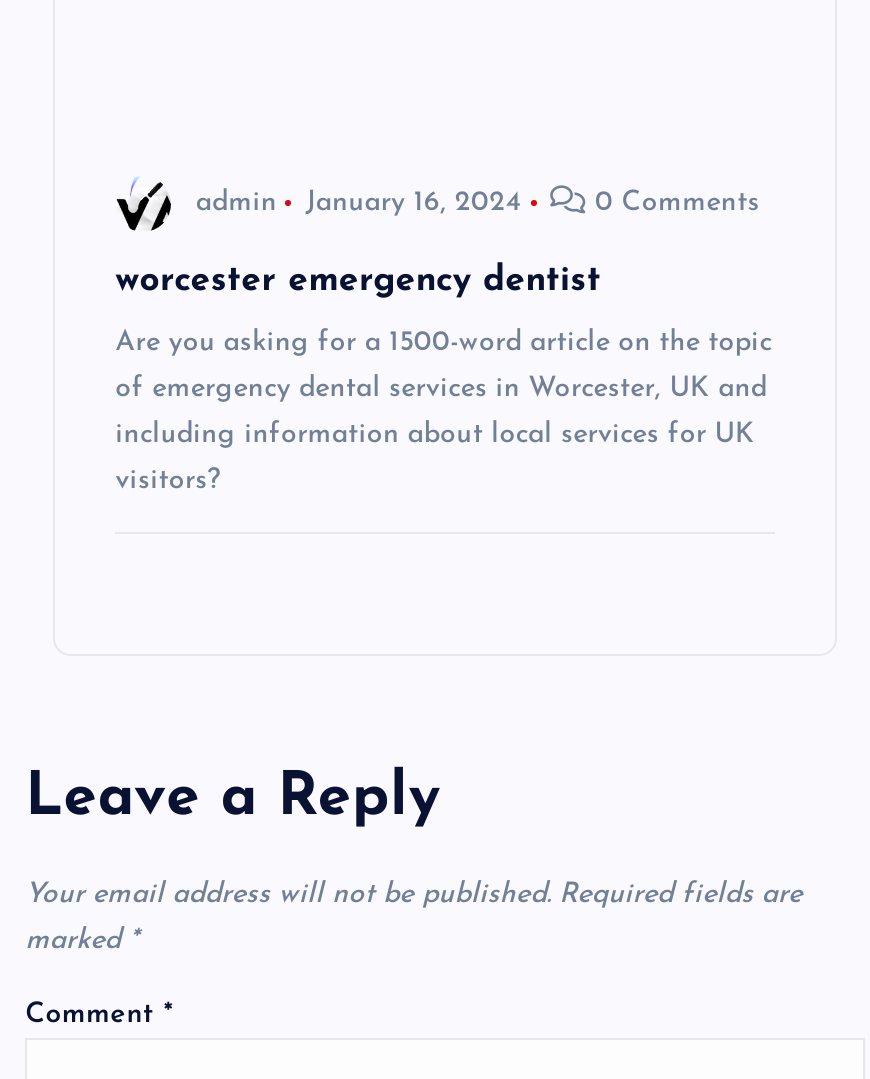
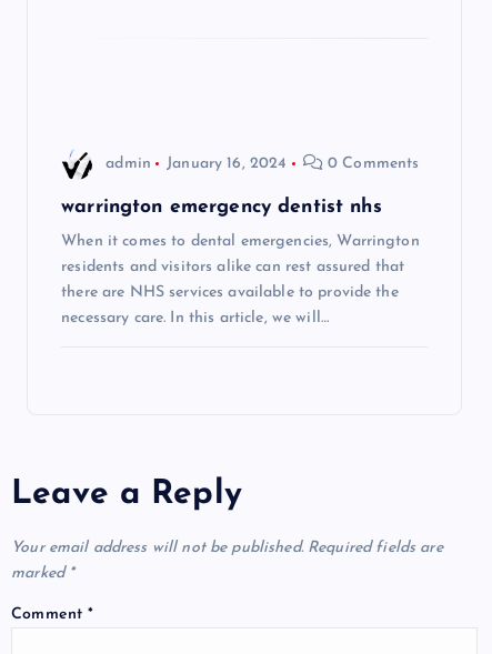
- worcester emergency dentist
+ warrington emergency dentist nhs

- Are you asking for a 1500-word article on the topic
+ When it comes to dental emergencies, Warrington

- of emergency dental services in Worcester, UK and
+ residents and visitors alike can rest assured that

- including information about local services for UK
+ there are NHS services available to provide the

- visitors?
+ necessary care. In this article, we will…
